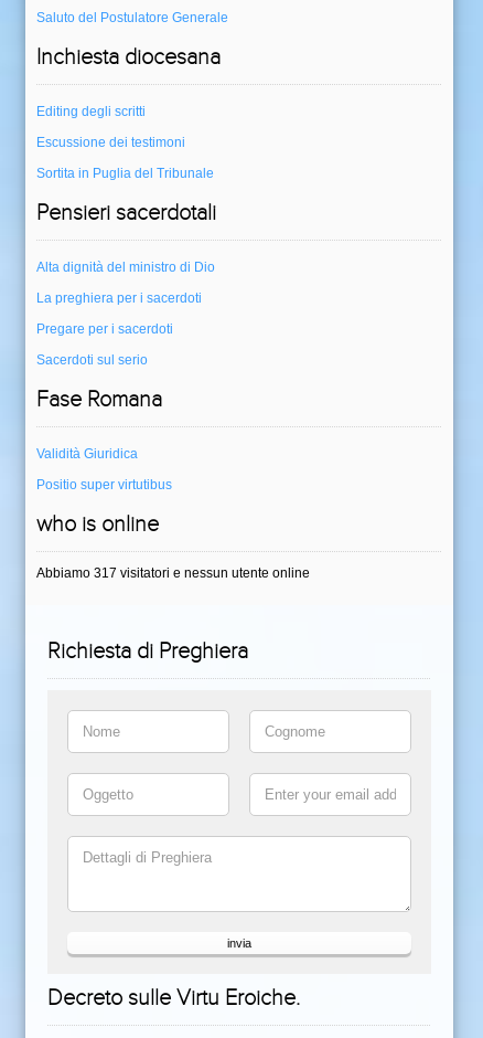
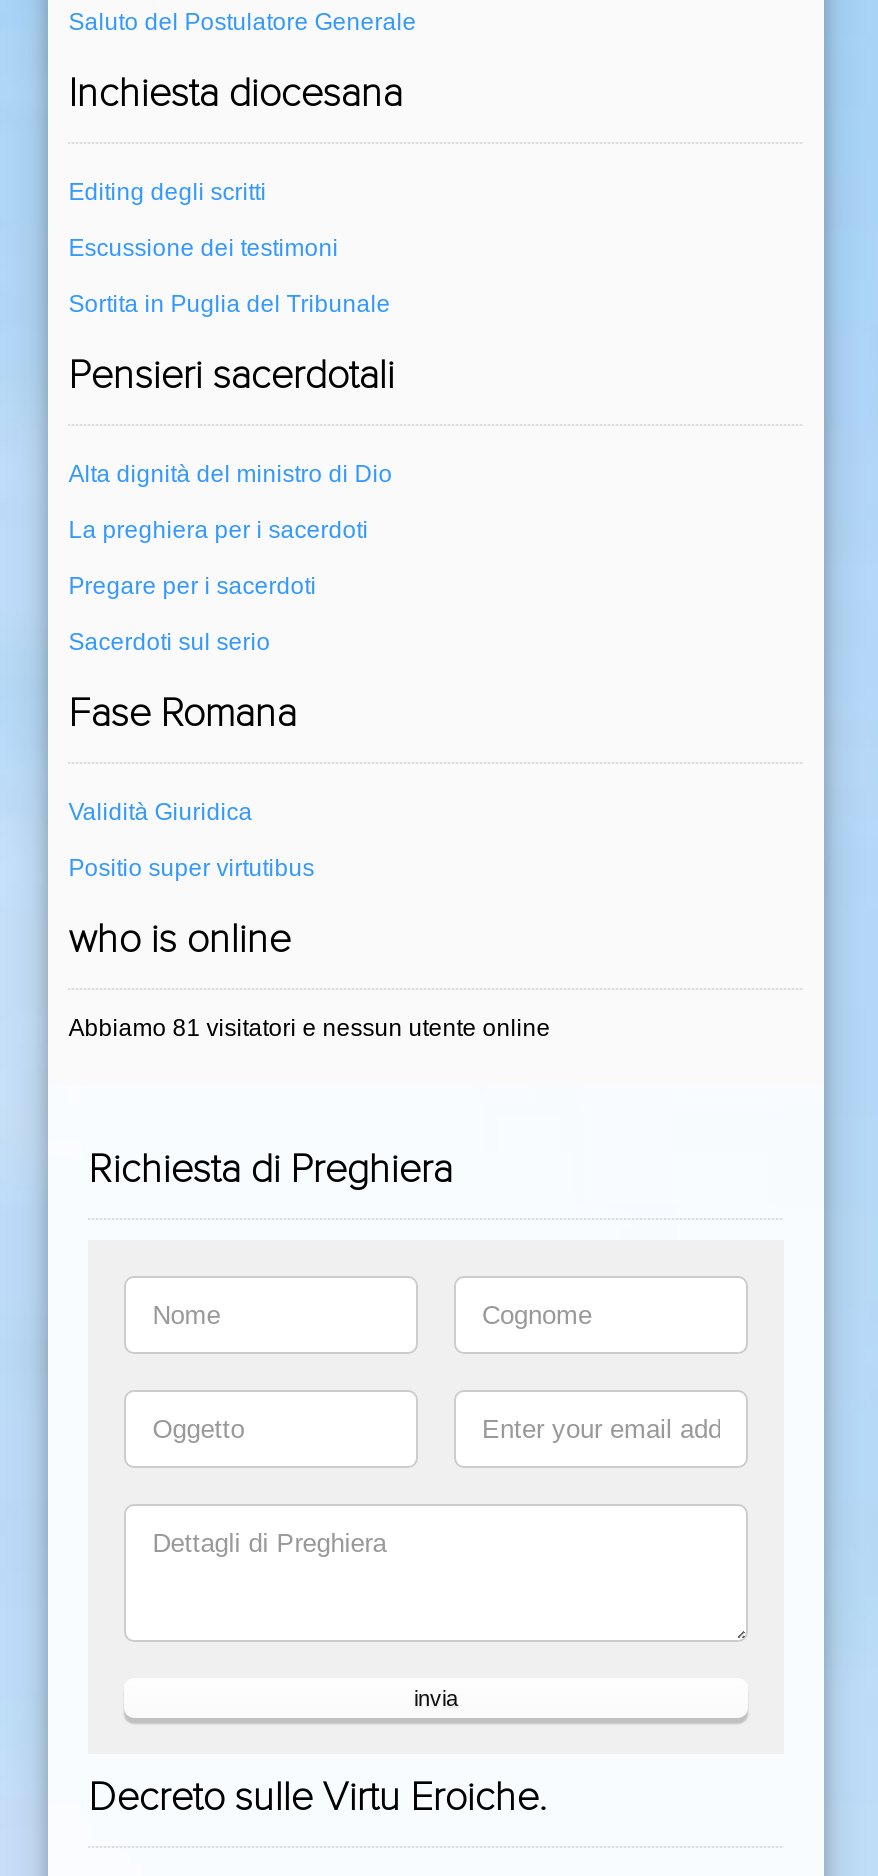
- Abbiamo 317 visitatori e nessun utente online
+ Abbiamo 81 visitatori e nessun utente online
